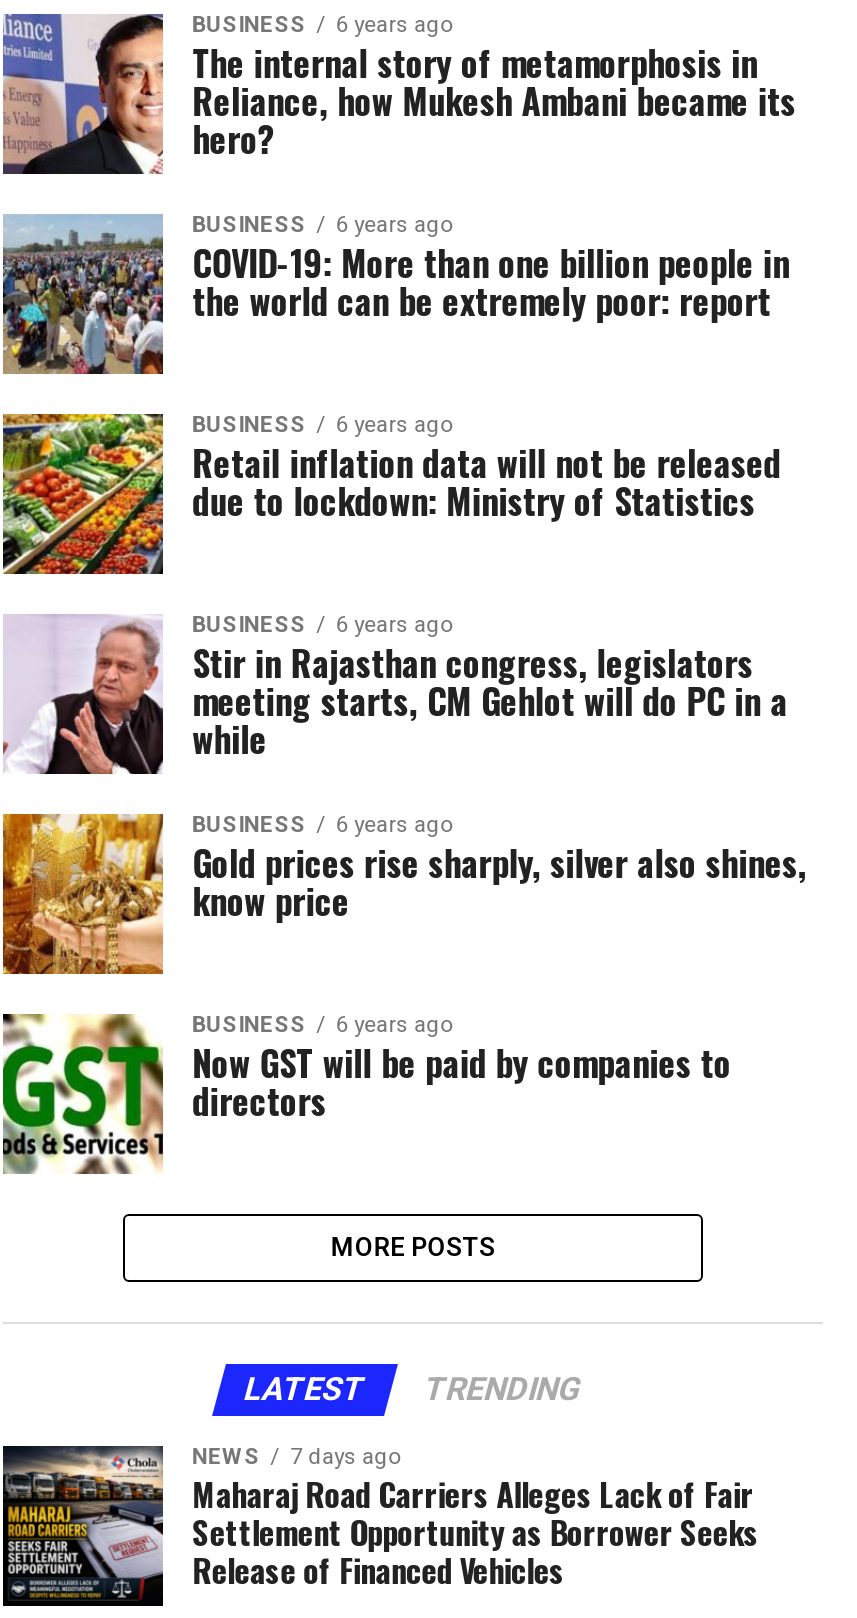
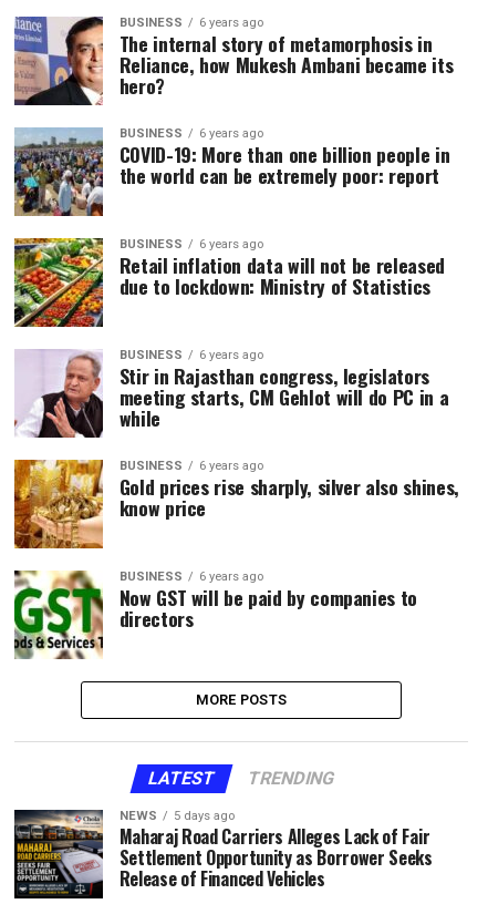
- NEWS 7 days ago
+ NEWS 5 days ago
